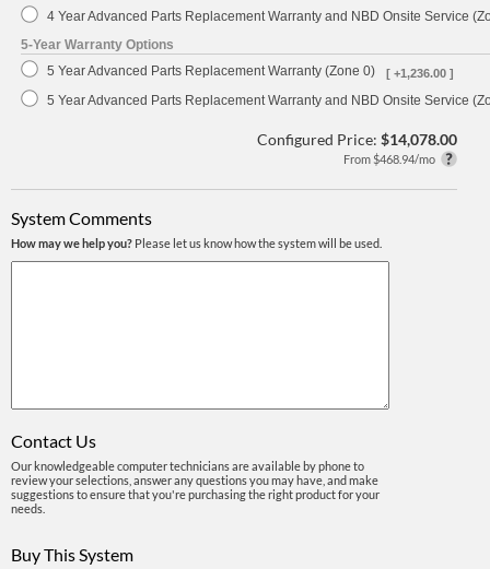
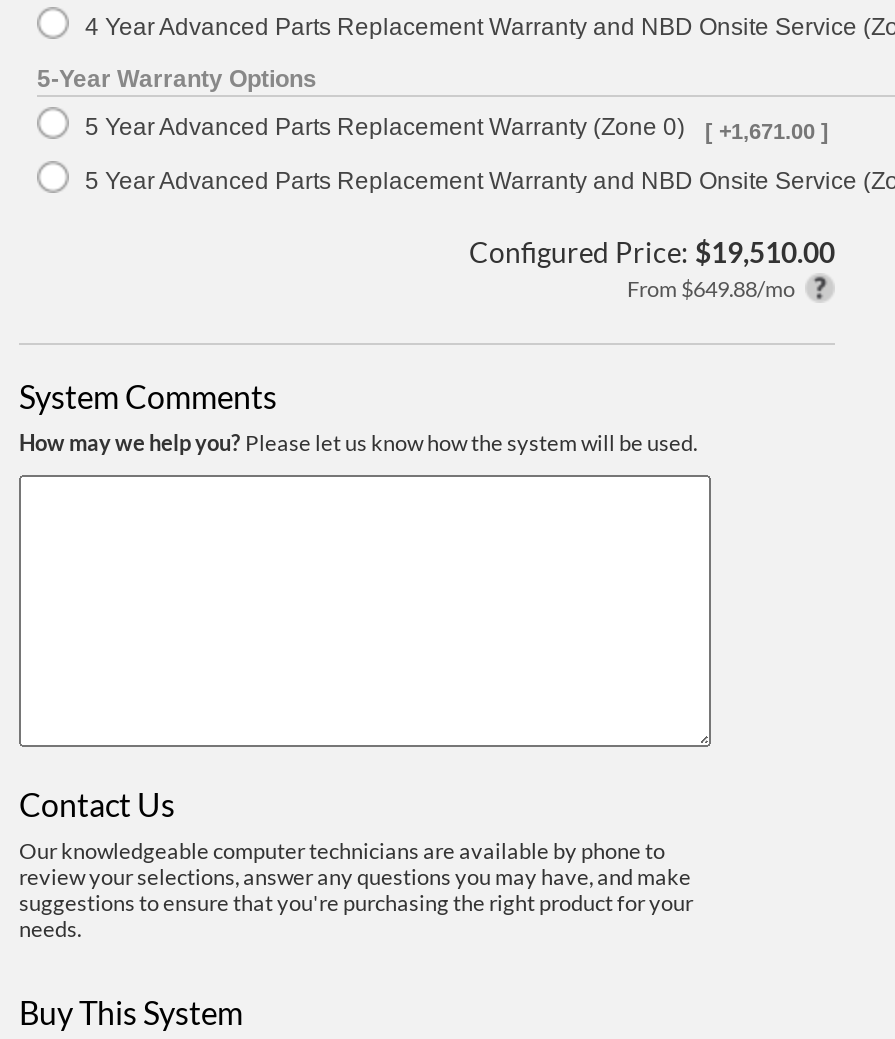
- 5 Year Advanced Parts Replacement Warranty (Zone 0) [ +1,236.00 ]
+ 5 Year Advanced Parts Replacement Warranty (Zone 0) [ +1,671.00 ]

- Configured Price: $14,078.00
+ Configured Price: $19,510.00

- From $468.94/mo
+ From $649.88/mo
